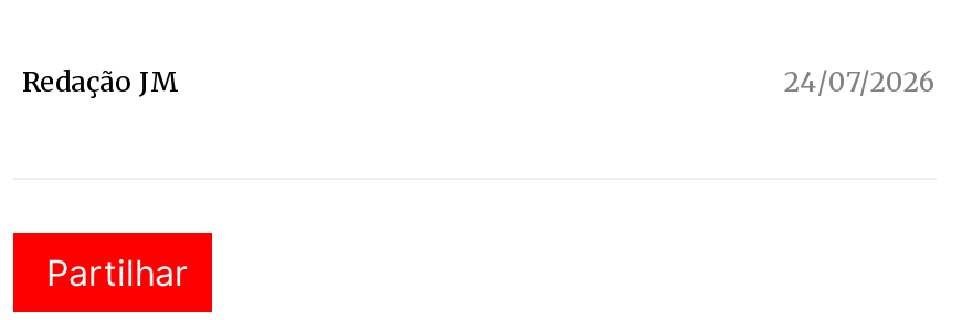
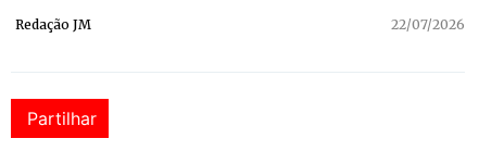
- 24/07/2026
+ 22/07/2026
